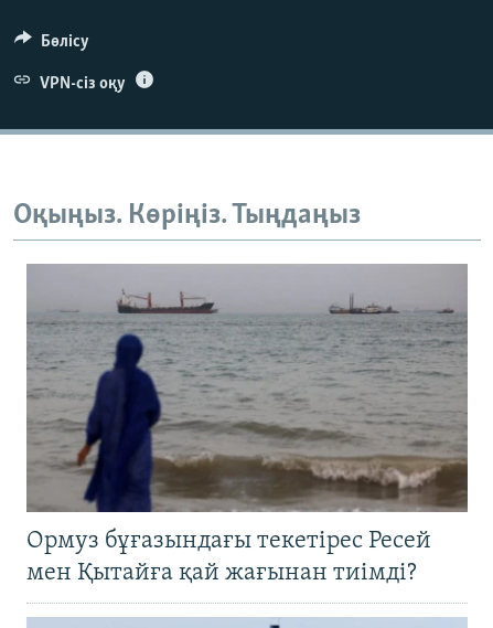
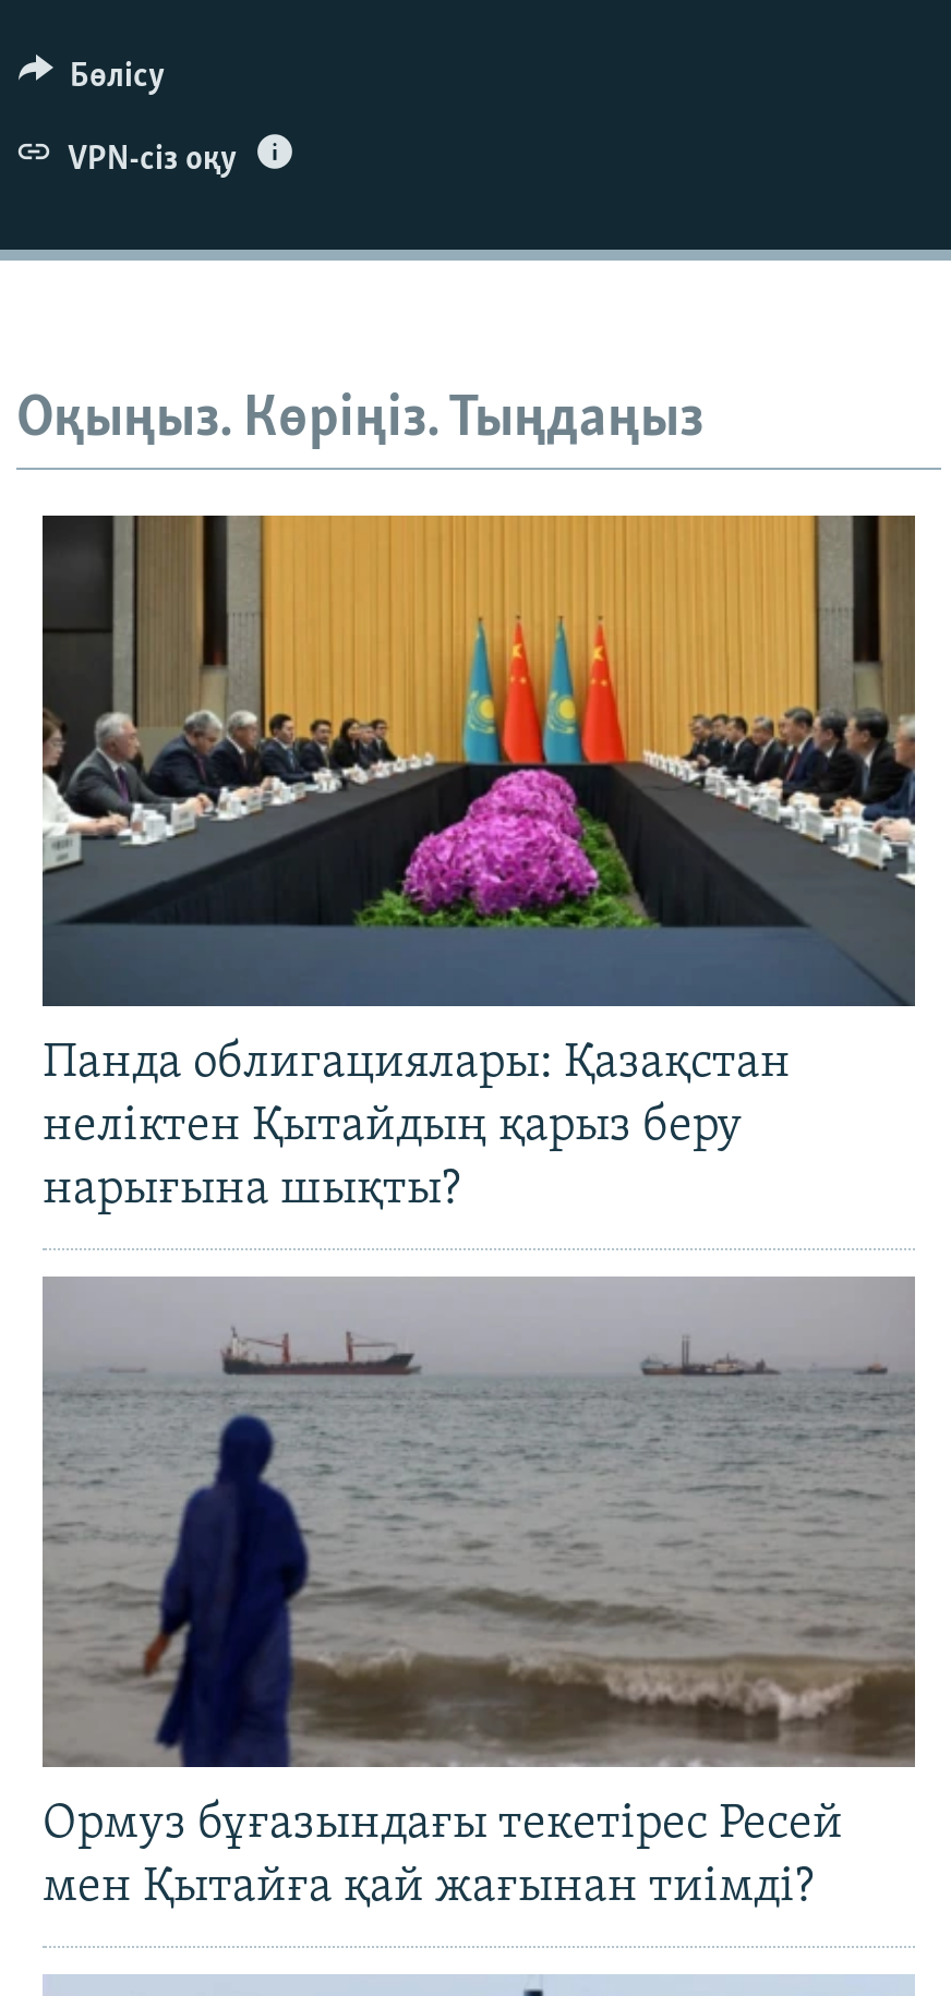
+ [image]
+ Панда облигациялары: Қазақстан
+ неліктен Қытайдың қарыз беру
+ нарығына шықты?
